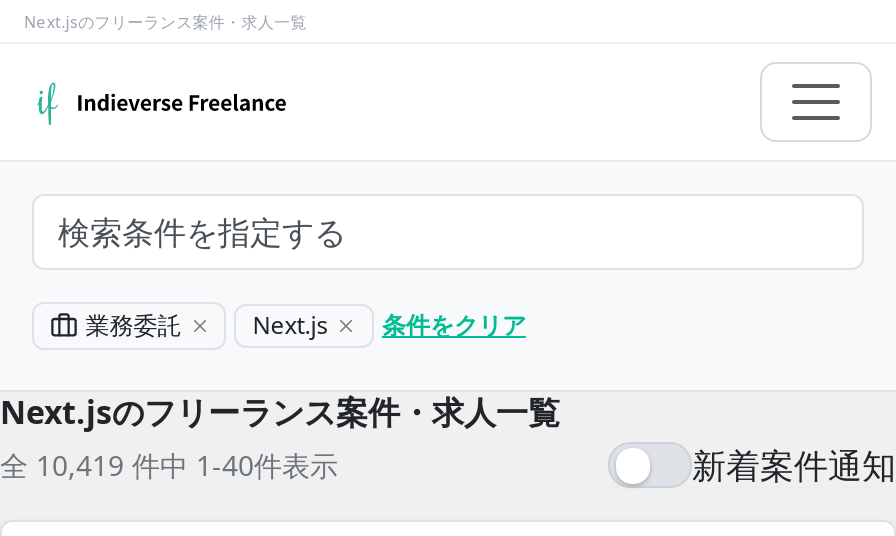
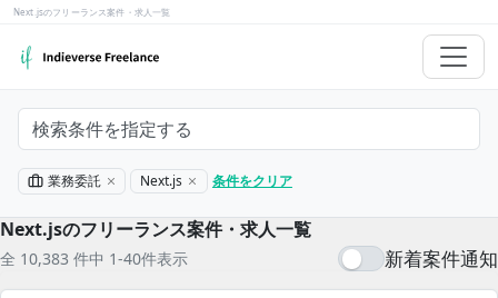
- 全 10,419 件中 1-40件表示
+ 全 10,383 件中 1-40件表示
